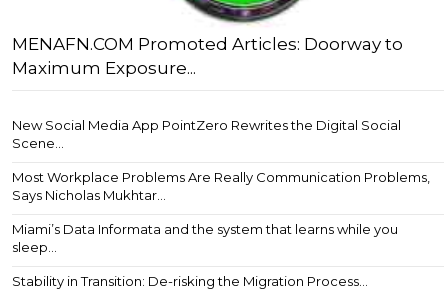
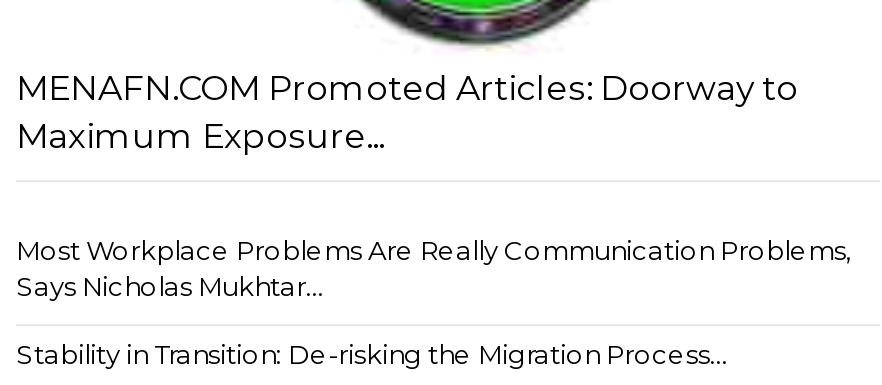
- New Social Media App PointZero Rewrites the Digital Social
- Scene...

- Miami’s Data Informata and the system that learns while you
- sleep...
